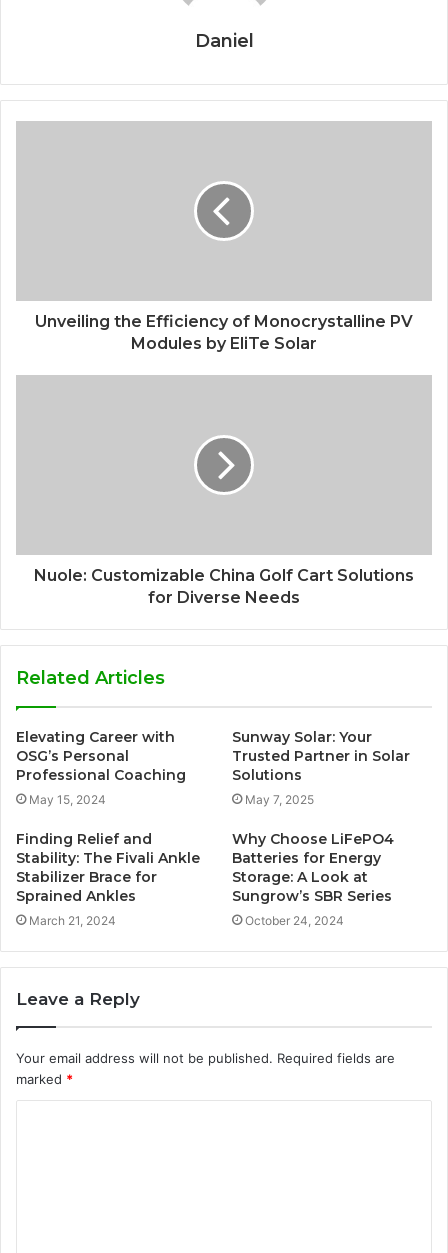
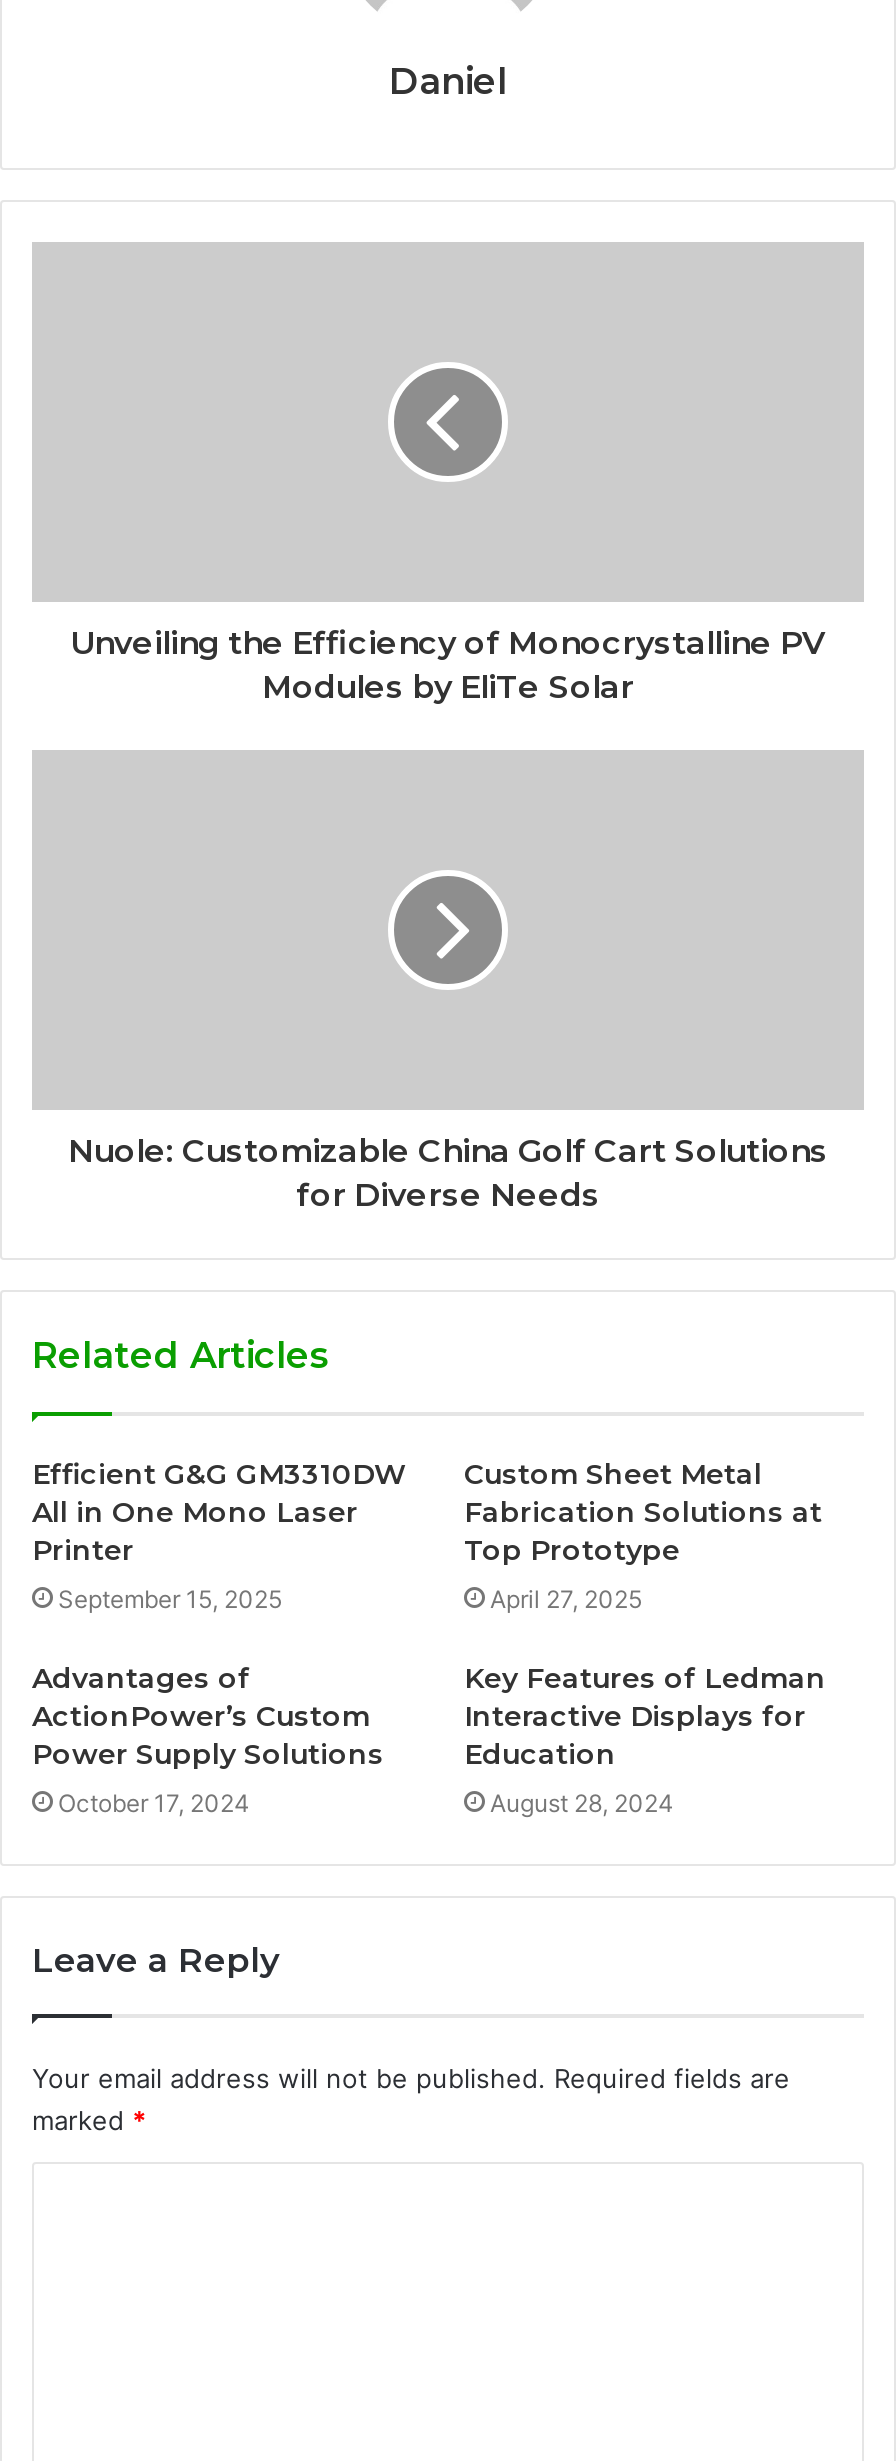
- Elevating Career with
- OSG’s Personal
- Professional Coaching
- May 15, 2024
+ Efficient G&G GM3310DW
+ All in One Mono Laser
+ Printer
+ September 15, 2025

- Sunway Solar: Your
- Trusted Partner in Solar
- Solutions
- May 7, 2025
+ Custom Sheet Metal
+ Fabrication Solutions at
+ Top Prototype
+ April 27, 2025

- Finding Relief and
- Stability: The Fivali Ankle
- Stabilizer Brace for
- Sprained Ankles
- March 21, 2024
+ Advantages of
+ ActionPower’s Custom
+ Power Supply Solutions
+ October 17, 2024

- Why Choose LiFePO4
- Batteries for Energy
- Storage: A Look at
- Sungrow’s SBR Series
- October 24, 2024
+ Key Features of Ledman
+ Interactive Displays for
+ Education
+ August 28, 2024
